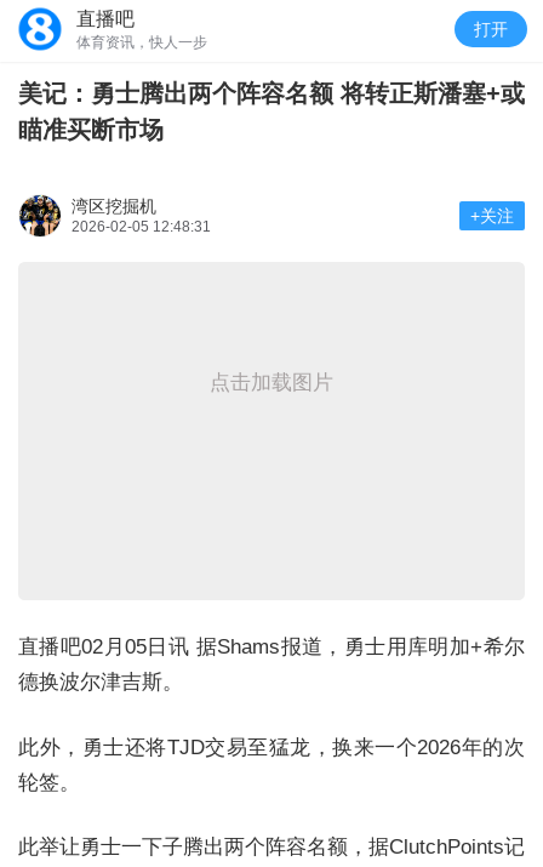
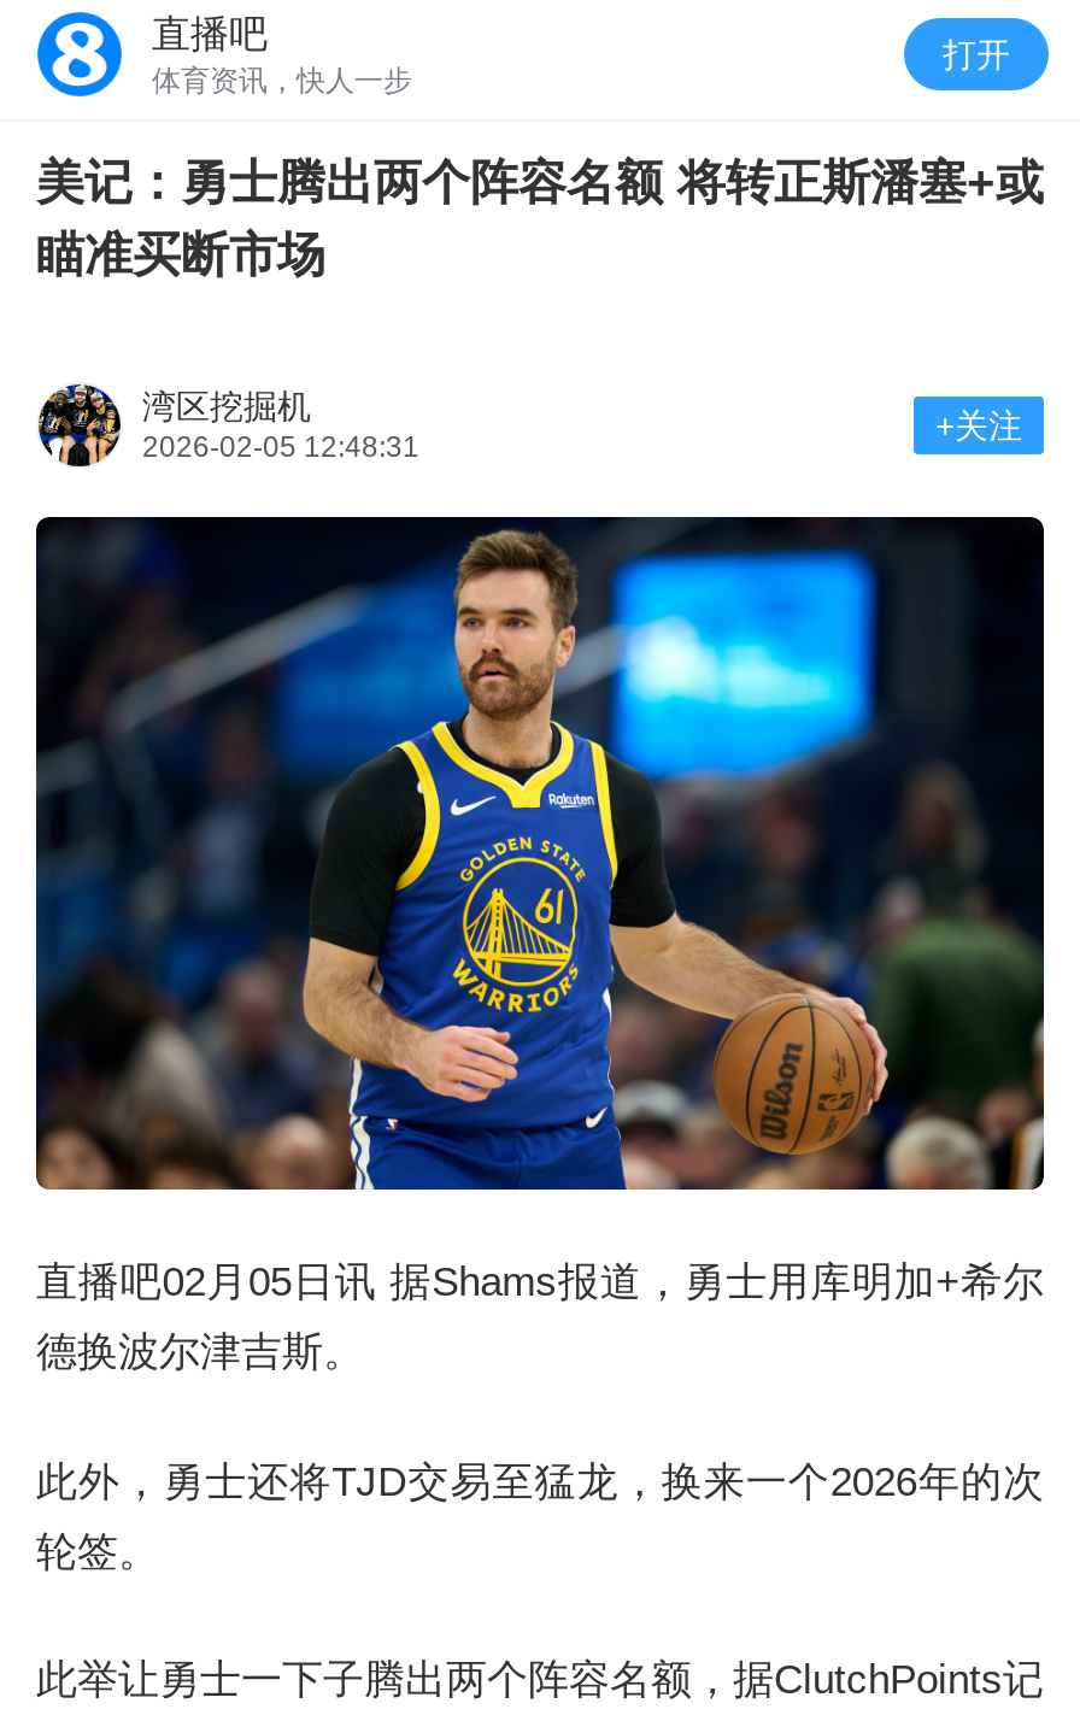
+ [image]

- 点击加载图片
